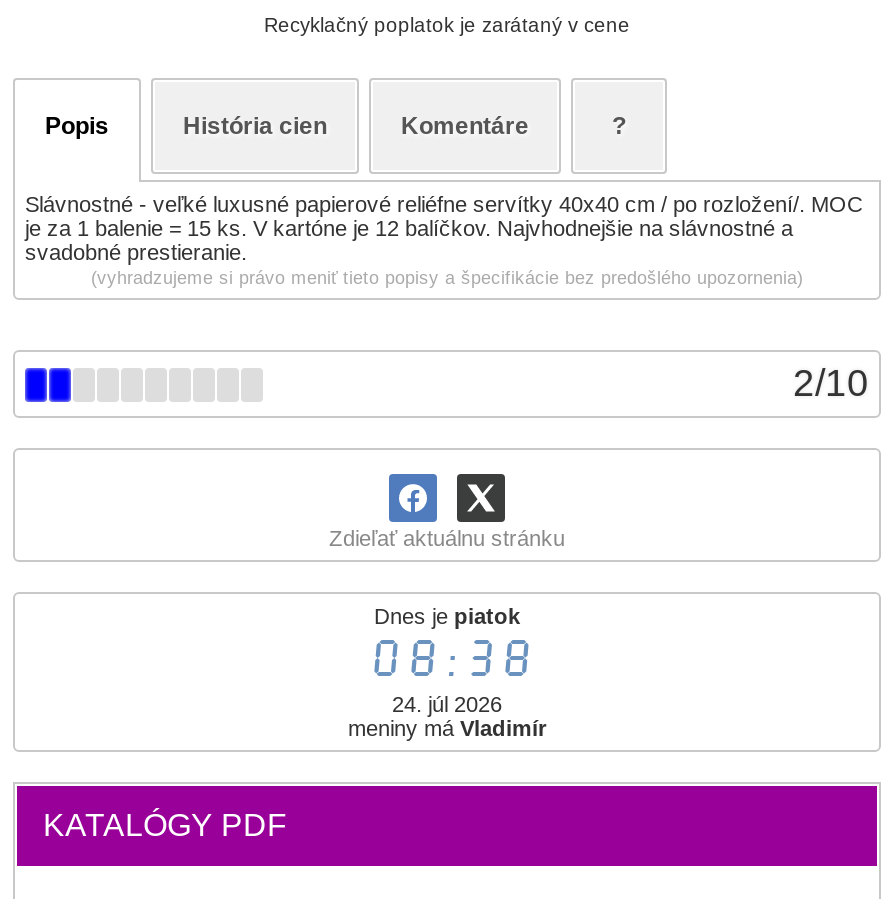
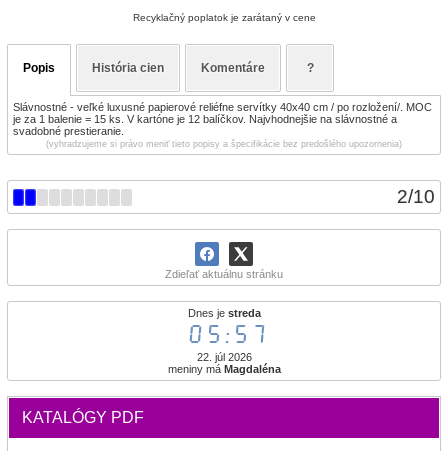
- Dnes je piatok
+ Dnes je streda

- 08:38
+ 05:57

- 24. júl 2026
+ 22. júl 2026

- meniny má Vladimír
+ meniny má Magdaléna
